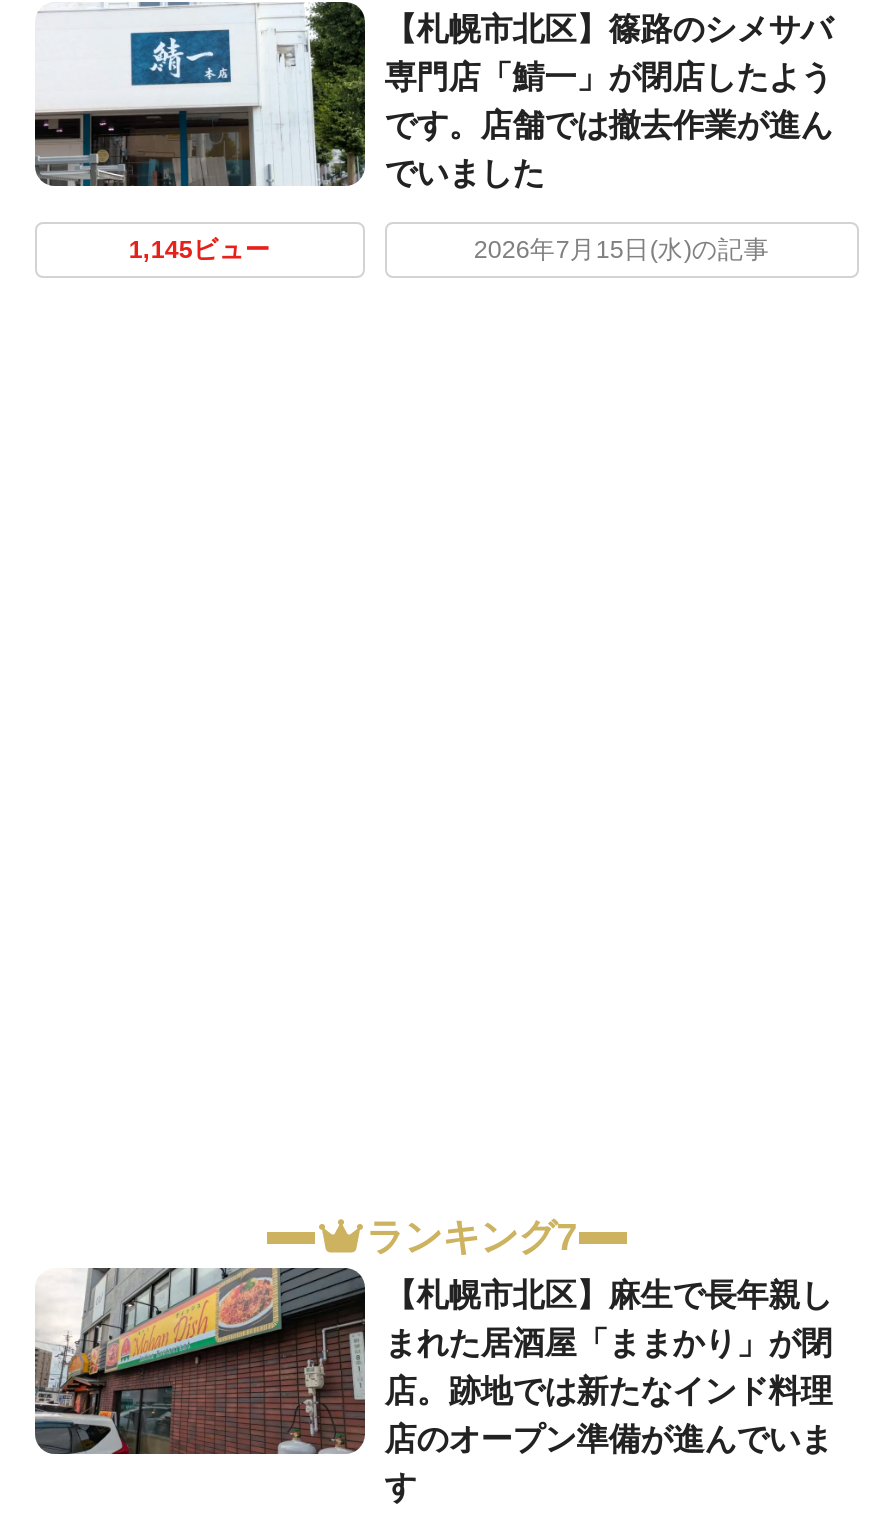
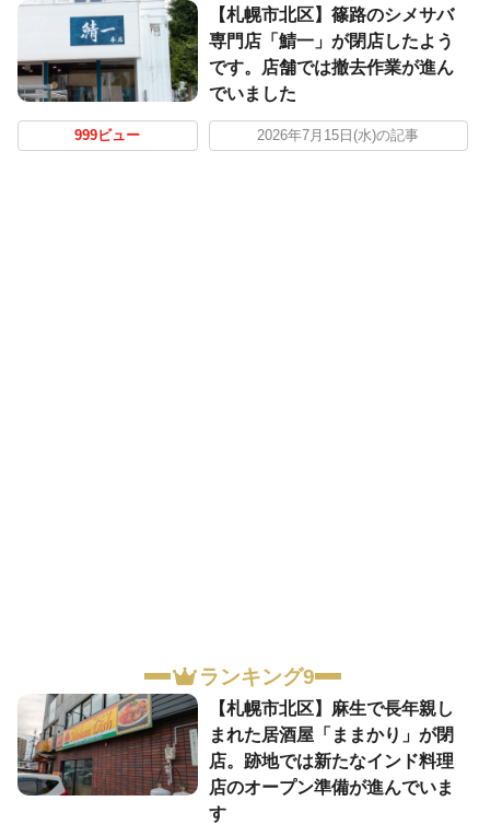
- 1,145ビュー
+ 999ビュー

- ランキング7
+ ランキング9
